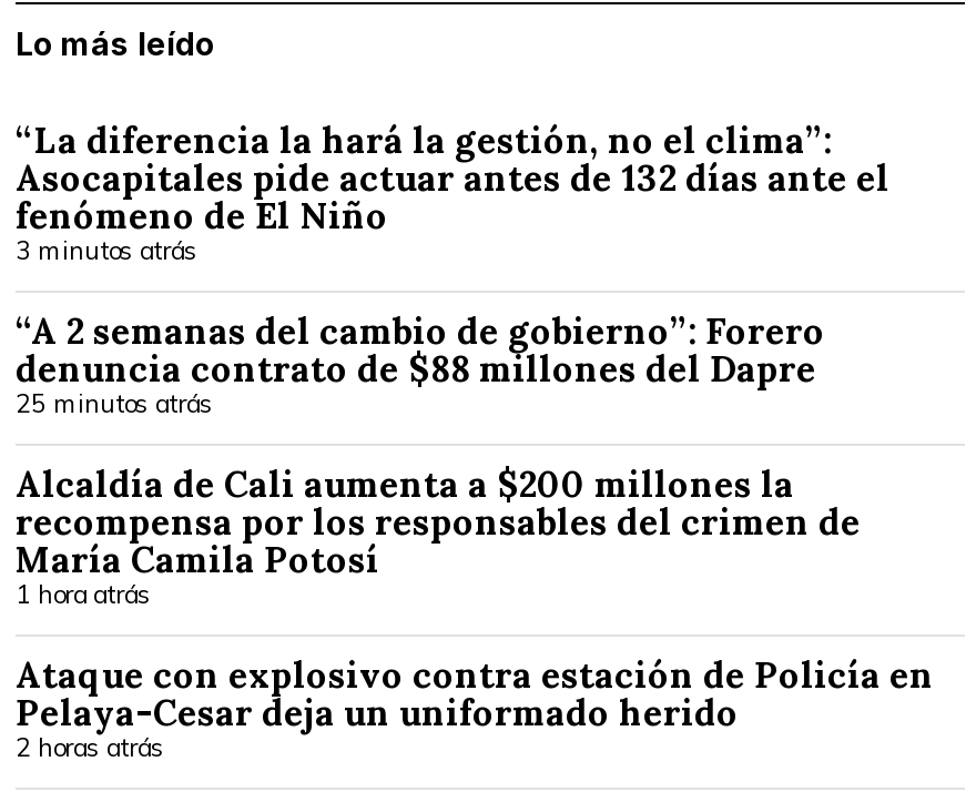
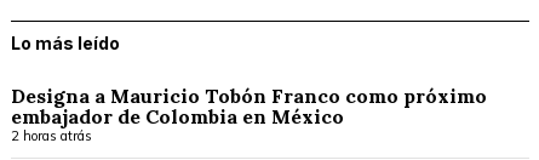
- “La diferencia la hará la gestión, no el clima”:
- Asocapitales pide actuar antes de 132 días ante el
- fenómeno de El Niño
- 3 minutos atrás
- “A 2 semanas del cambio de gobierno”: Forero
- denuncia contrato de $88 millones del Dapre
- 25 minutos atrás
- Alcaldía de Cali aumenta a $200 millones la
- recompensa por los responsables del crimen de
- María Camila Potosí
- 1 hora atrás
- Ataque con explosivo contra estación de Policía en
- Pelaya-Cesar deja un uniformado herido
+ Designa a Mauricio Tobón Franco como próximo
+ embajador de Colombia en México
